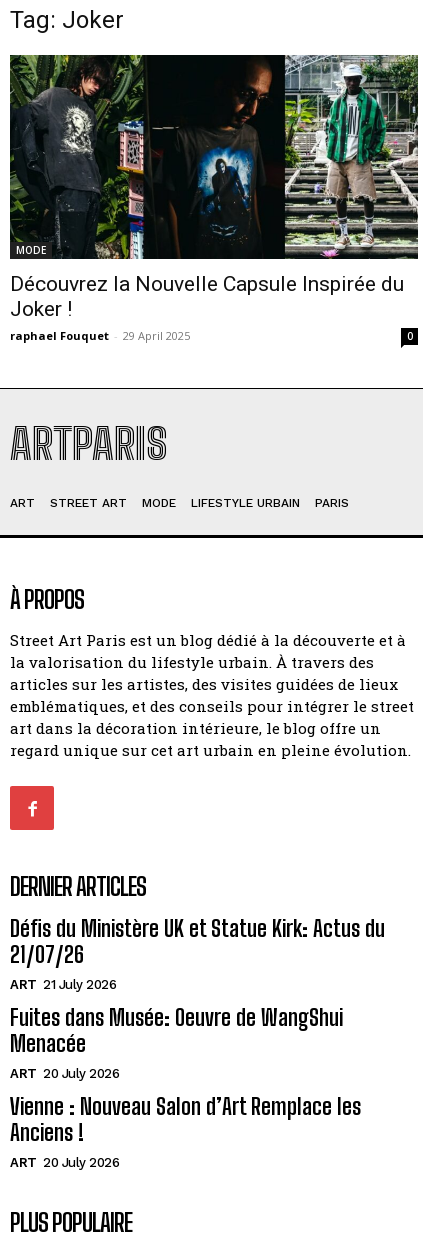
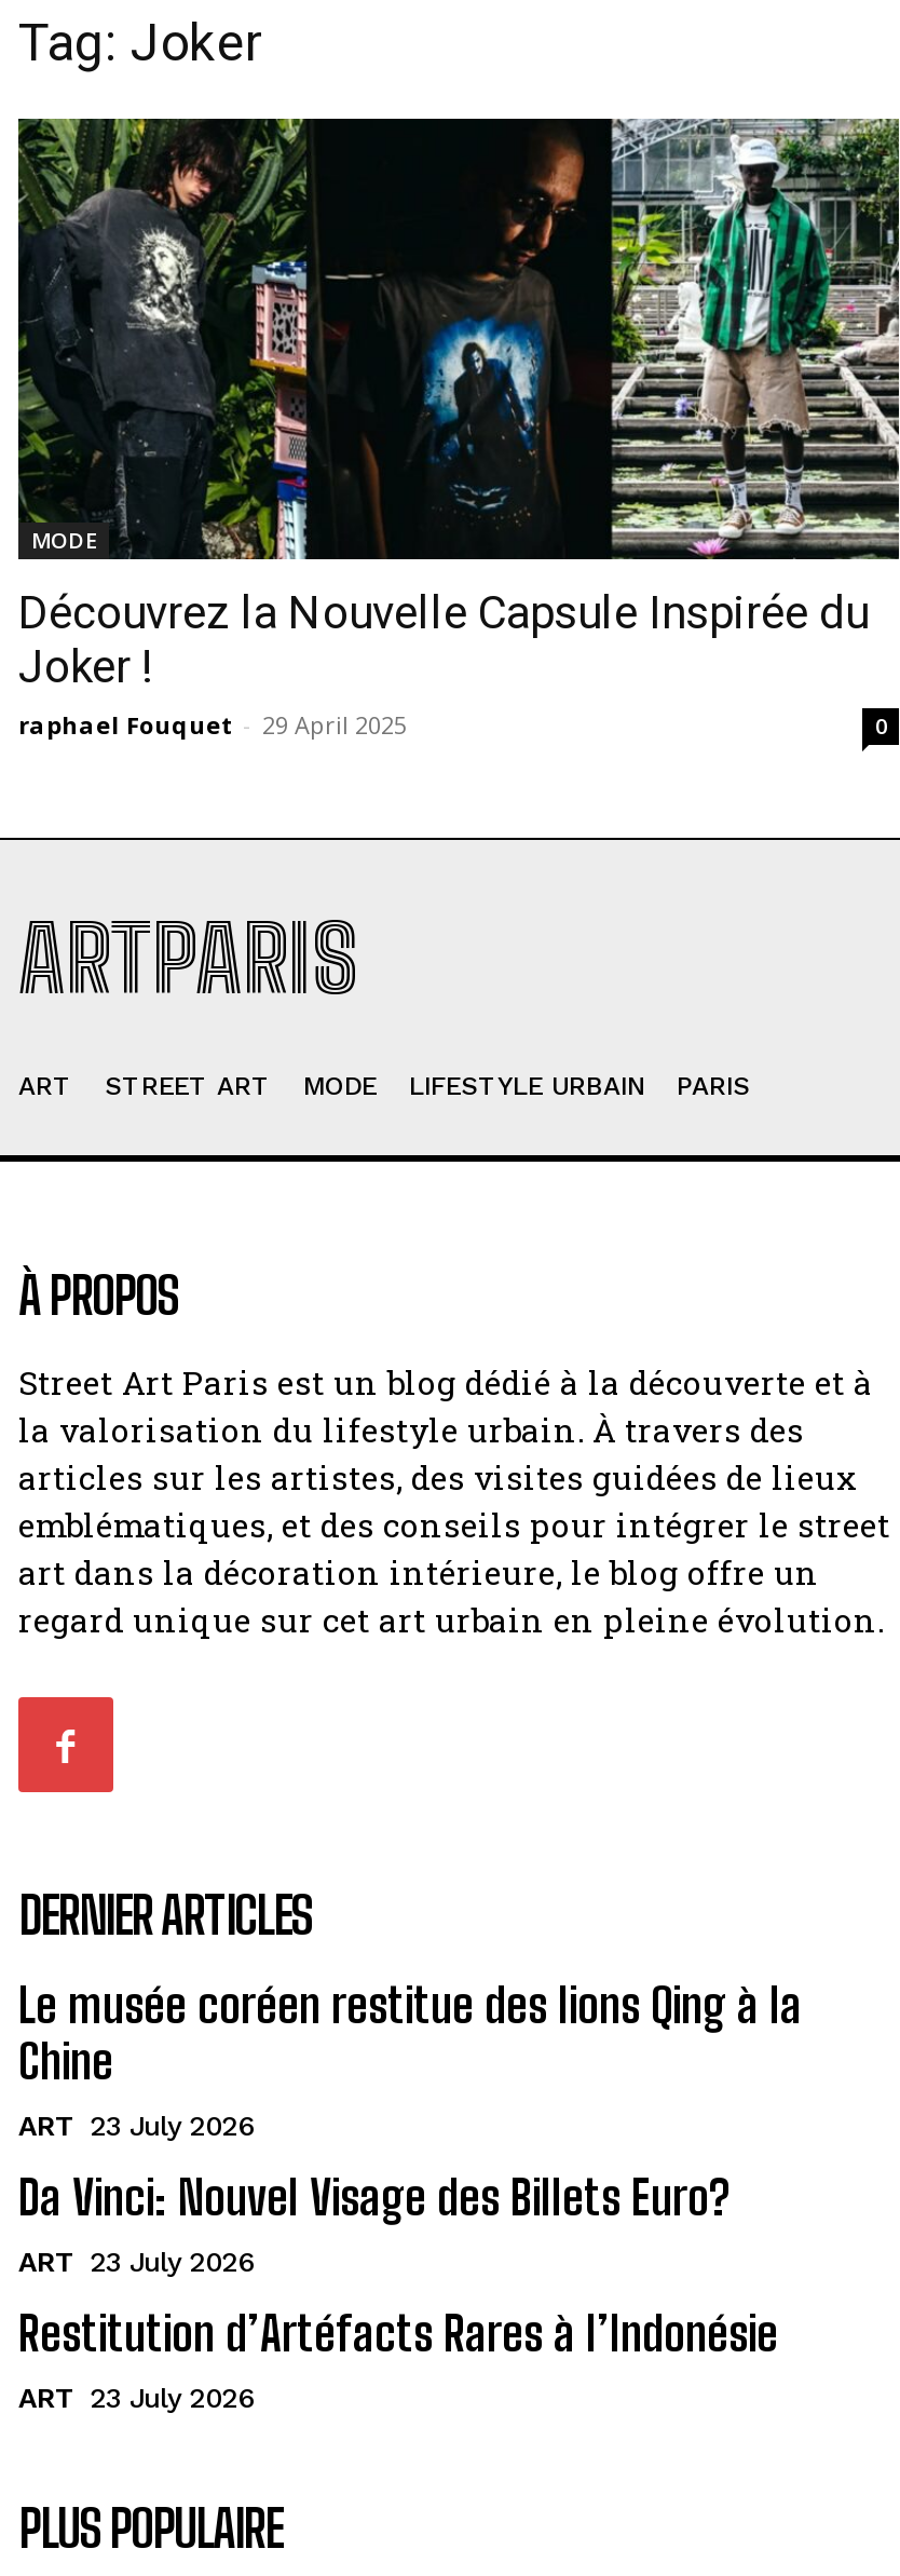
- Défis du Ministère UK et Statue Kirk: Actus du
- 21/07/26
- ART 21 July 2026
- Fuites dans Musée: Oeuvre de WangShui
- Menacée
- ART 20 July 2026
- Vienne : Nouveau Salon d’Art Remplace les
- Anciens !
- ART 20 July 2026
+ Le musée coréen restitue des lions Qing à la
+ Chine
+ ART 23 July 2026
+ Da Vinci: Nouvel Visage des Billets Euro?
+ ART 23 July 2026
+ Restitution d’Artéfacts Rares à l’Indonésie
+ ART 23 July 2026
